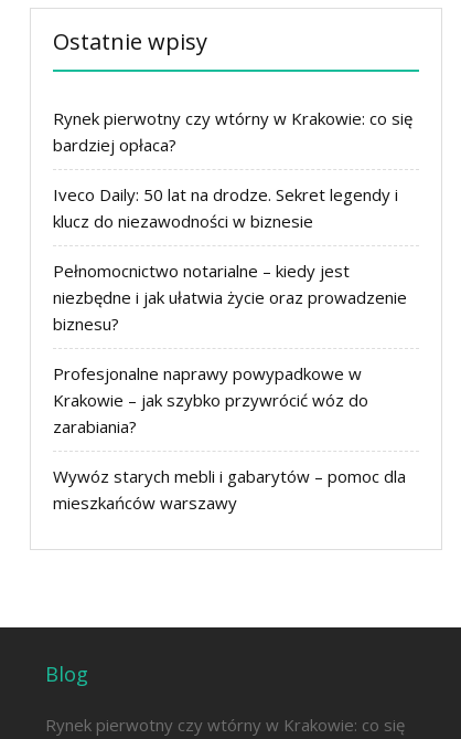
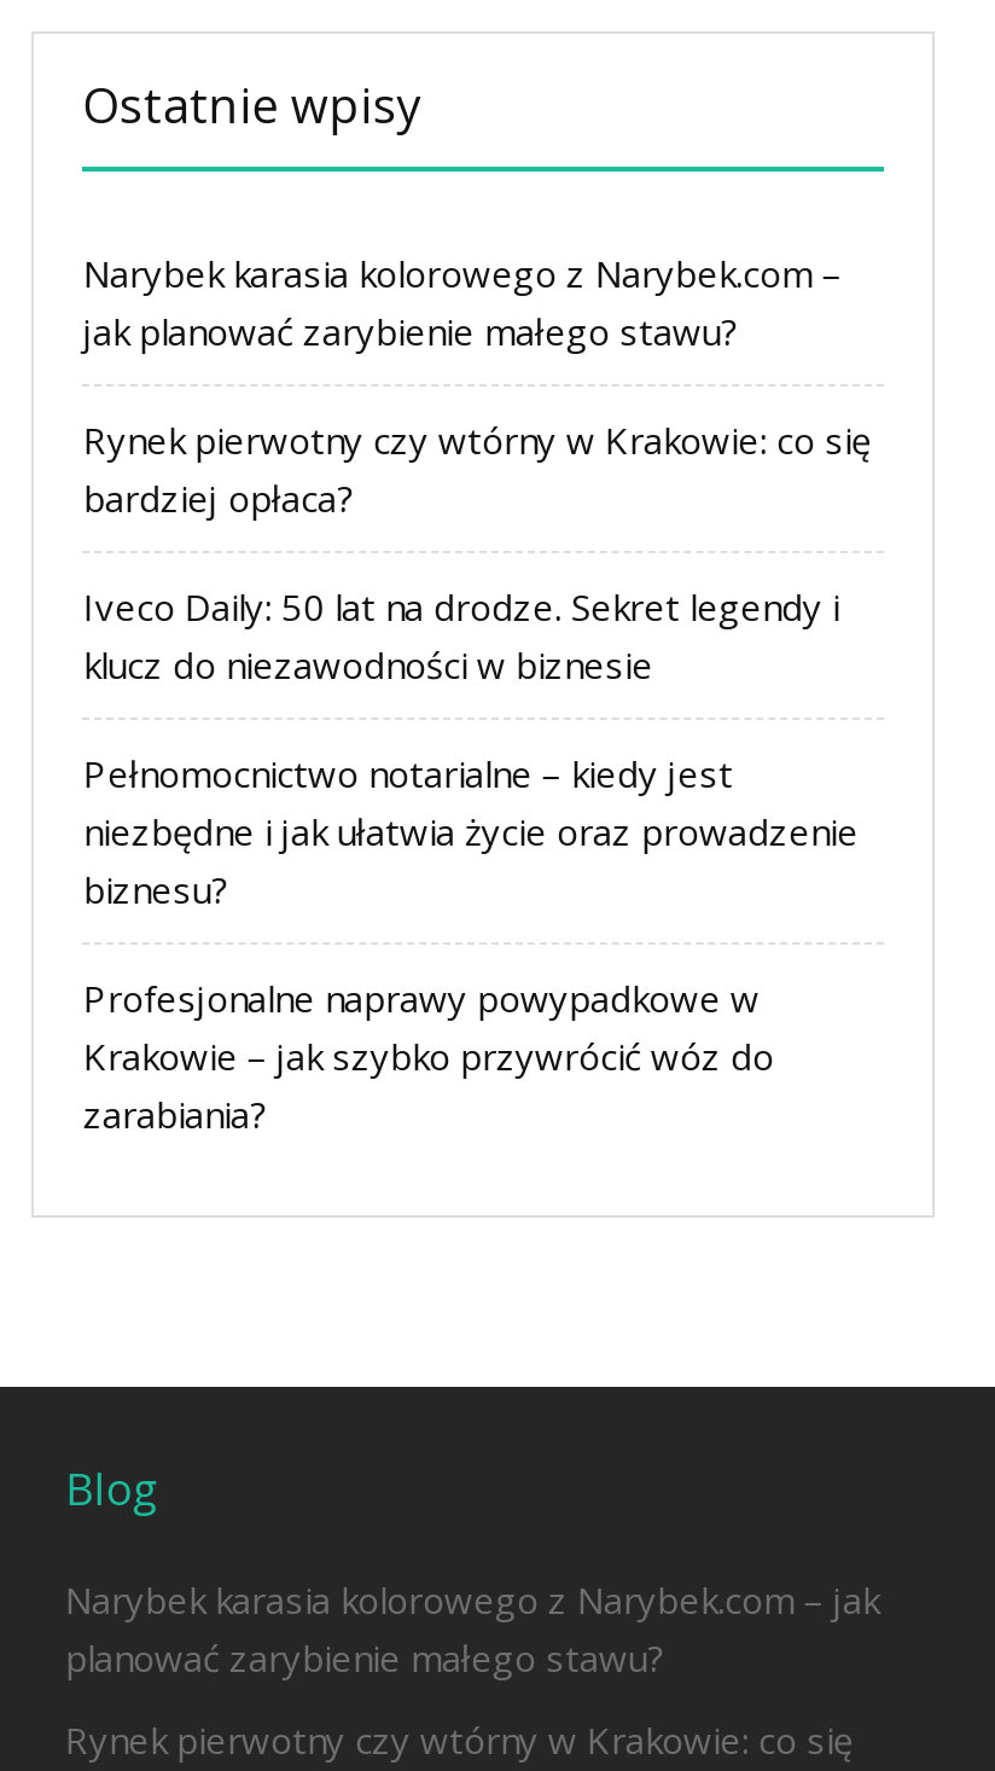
+ Narybek karasia kolorowego z Narybek.com –
+ jak planować zarybienie małego stawu?

- Wywóz starych mebli i gabarytów – pomoc dla
- mieszkańców warszawy

+ Narybek karasia kolorowego z Narybek.com – jak
+ planować zarybienie małego stawu?
